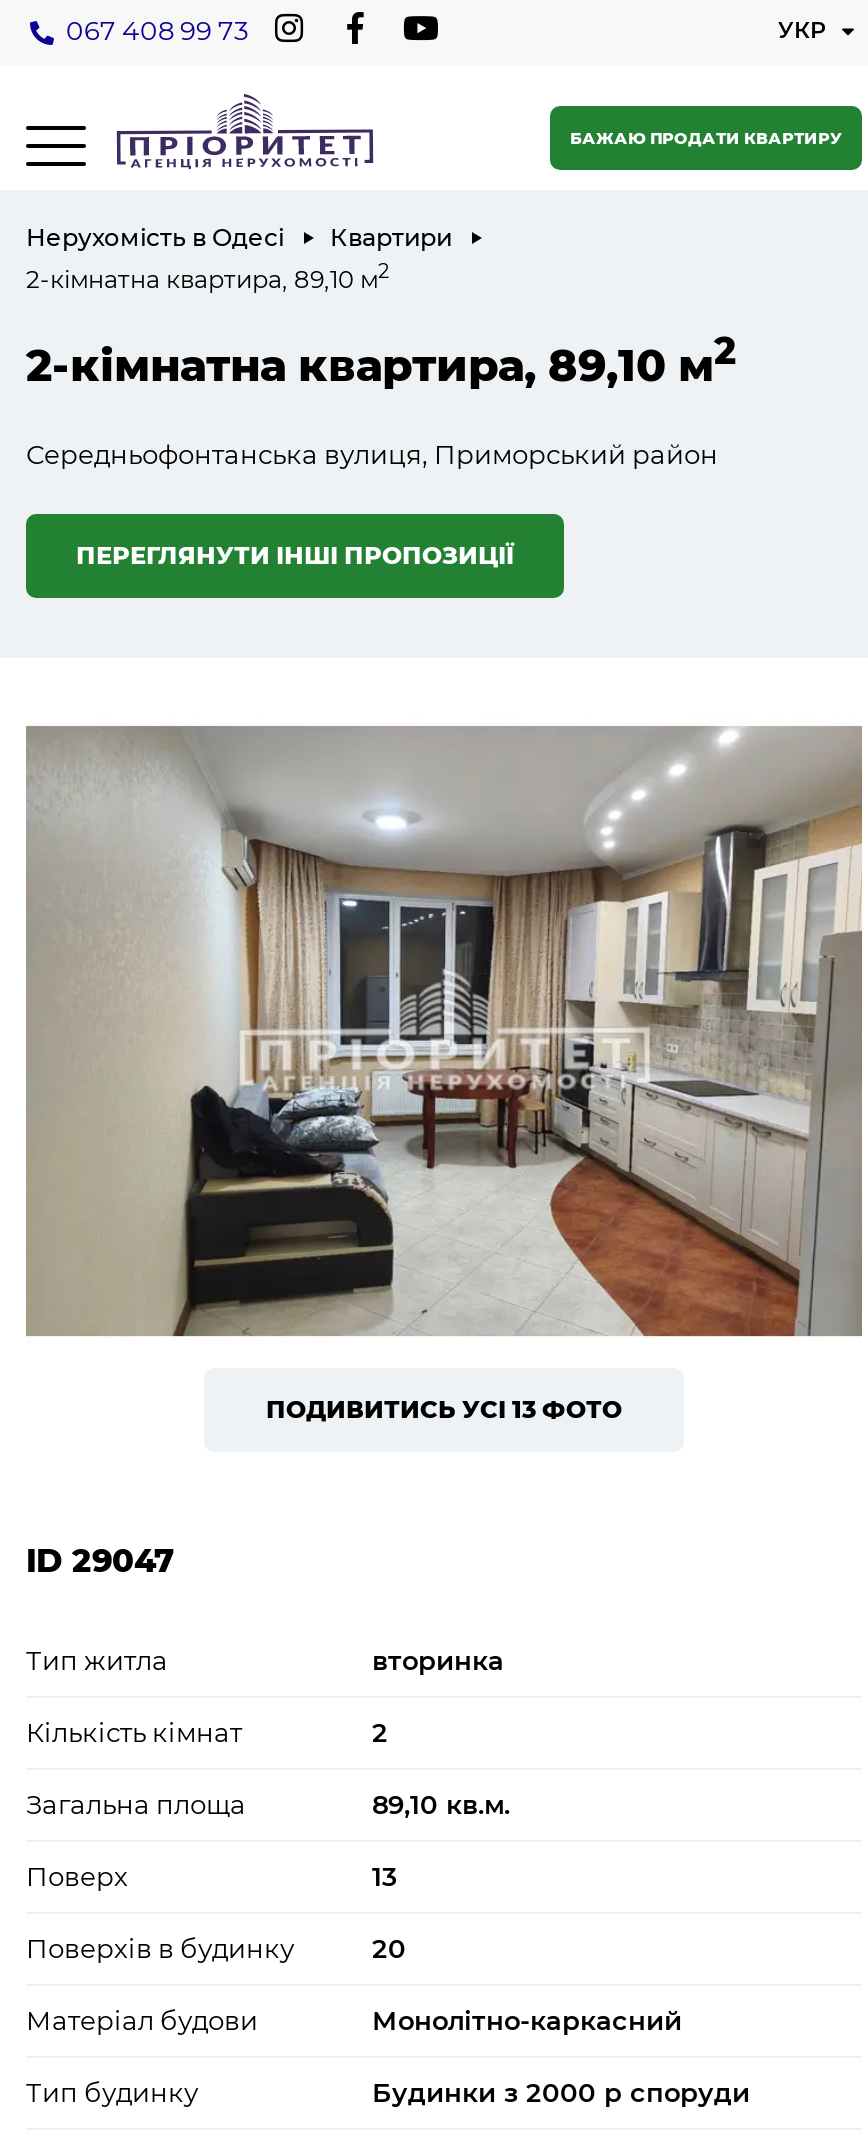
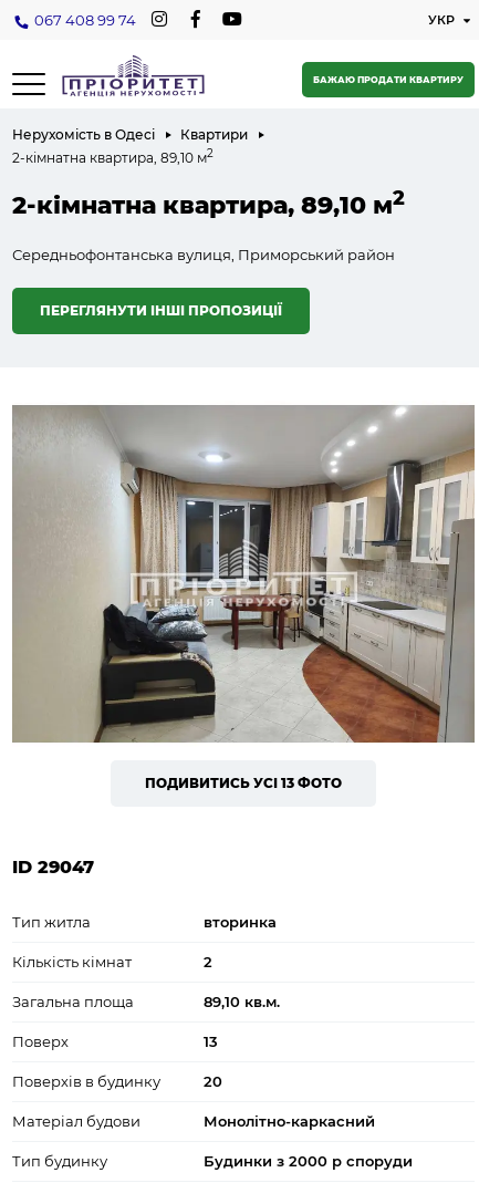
- 067 408 99 73
+ 067 408 99 74
